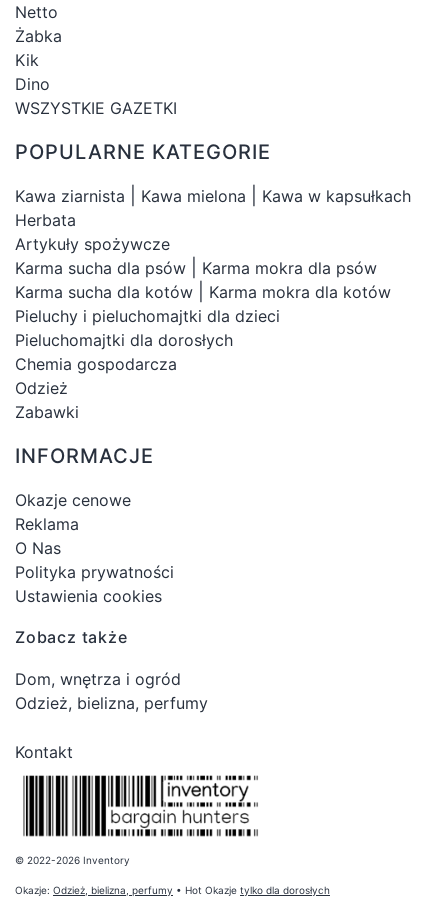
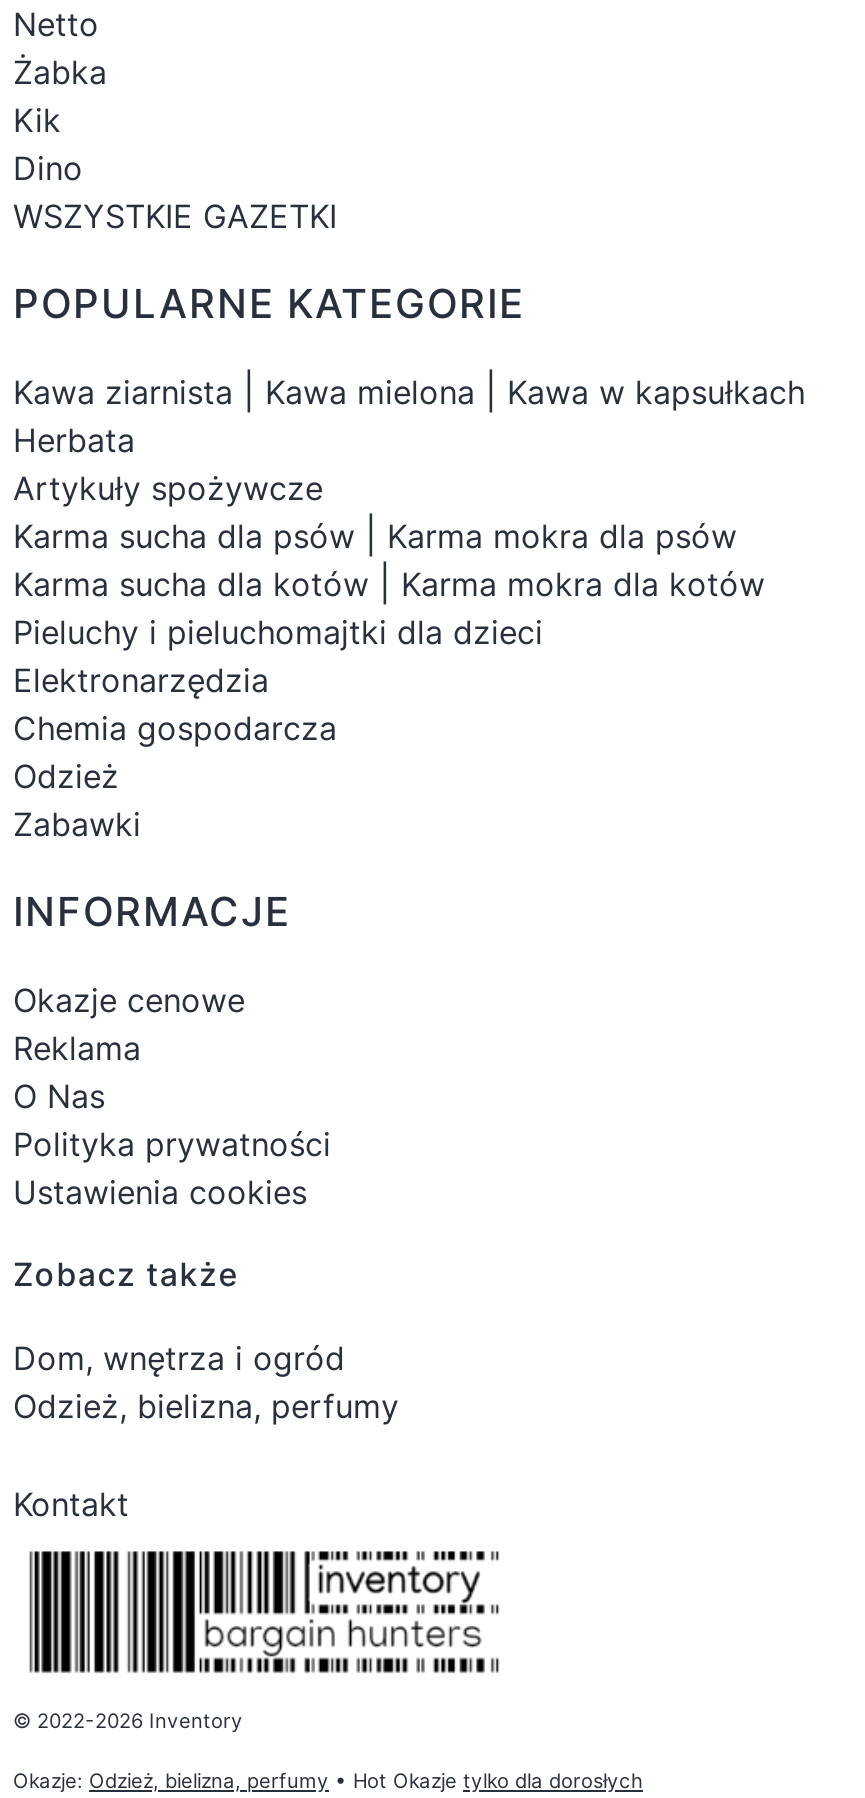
- Pieluchomajtki dla dorosłych
+ Elektronarzędzia
